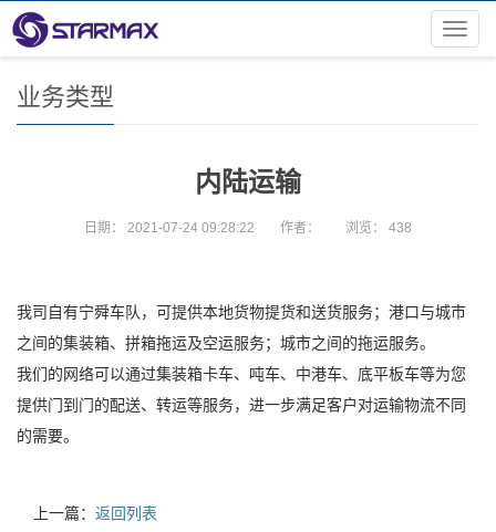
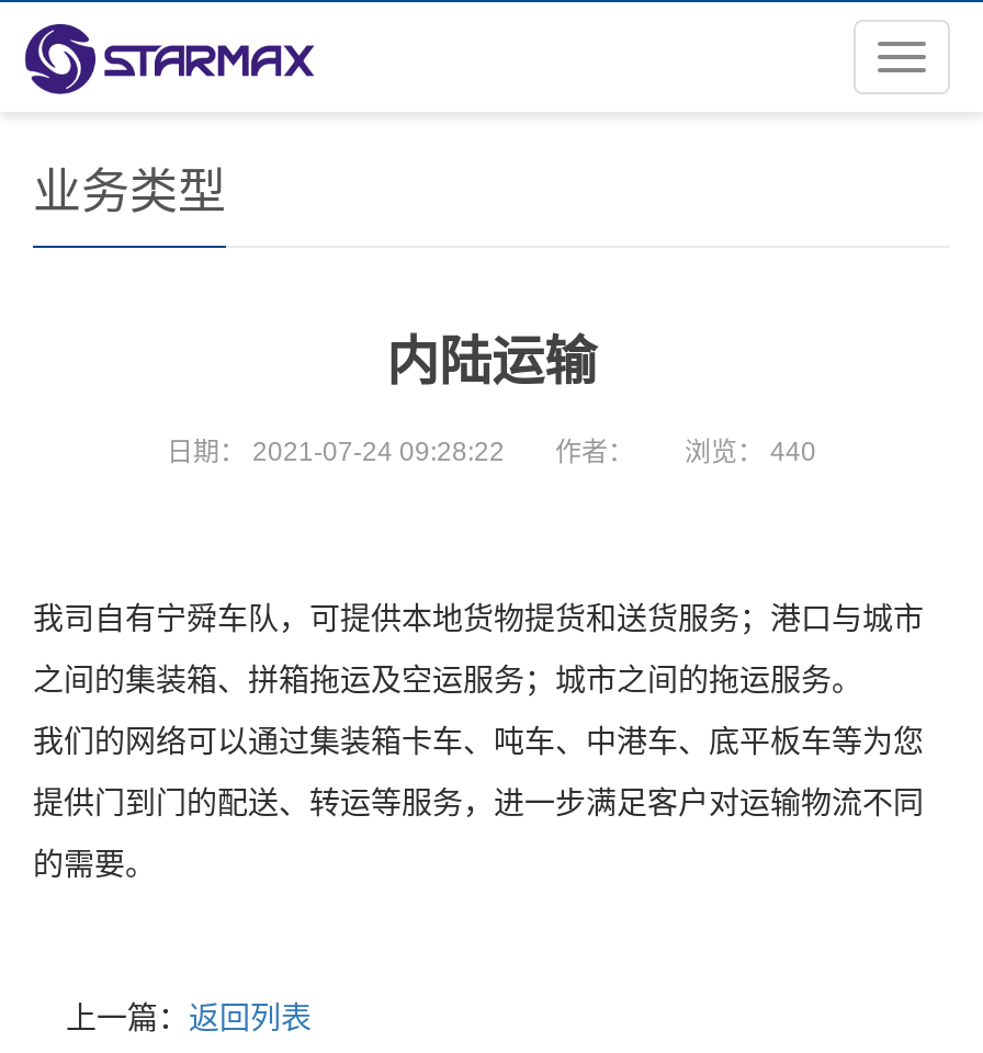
- 日期：2021-07-24 09:28:22 作者： 浏览：438
+ 日期：2021-07-24 09:28:22 作者： 浏览：440
